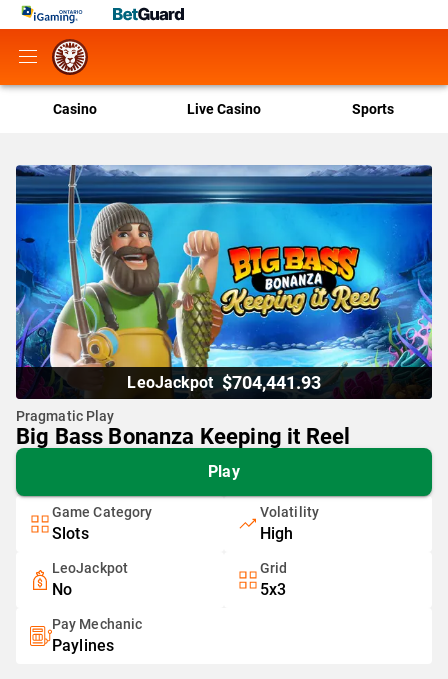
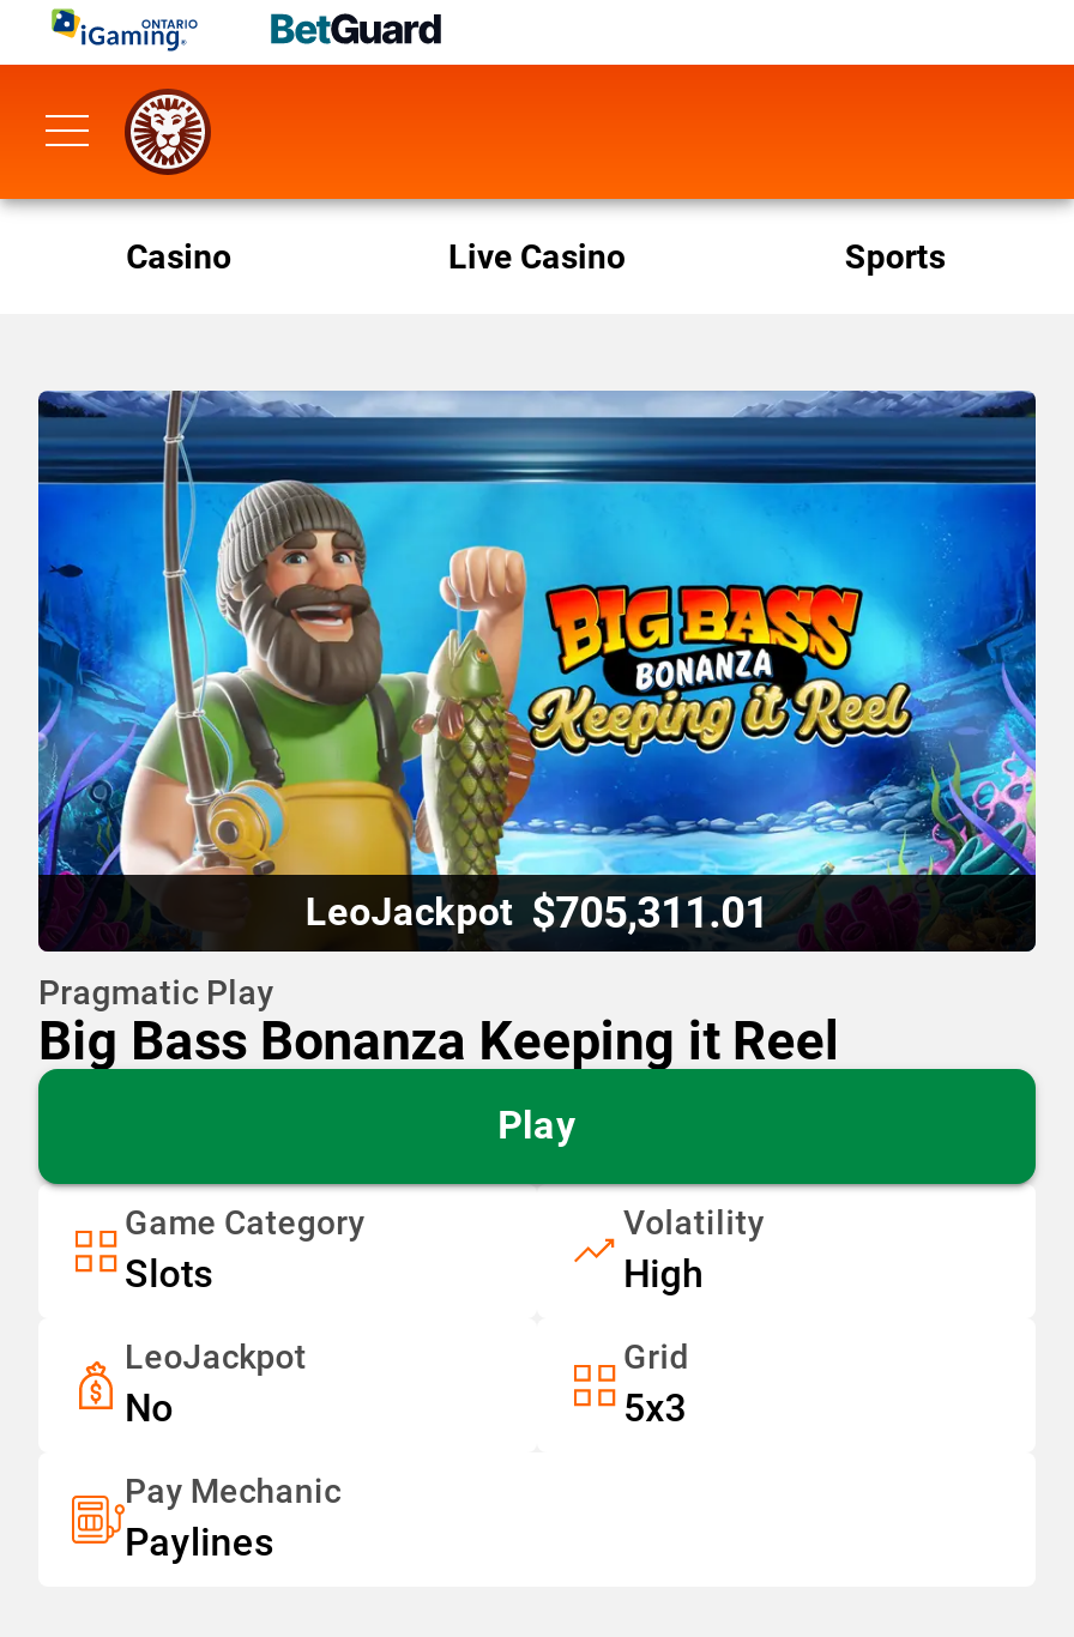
- LeoJackpot $704,441.93
+ LeoJackpot $705,311.01
